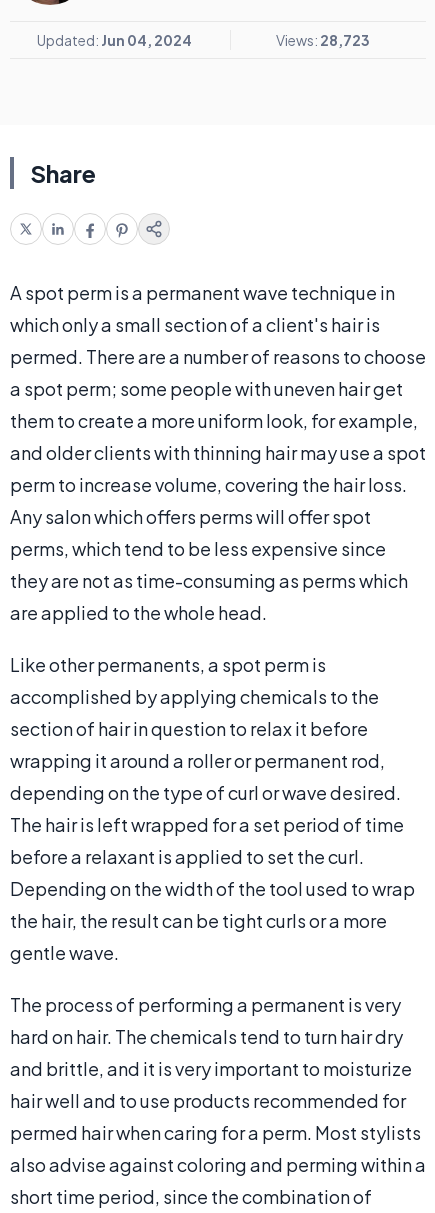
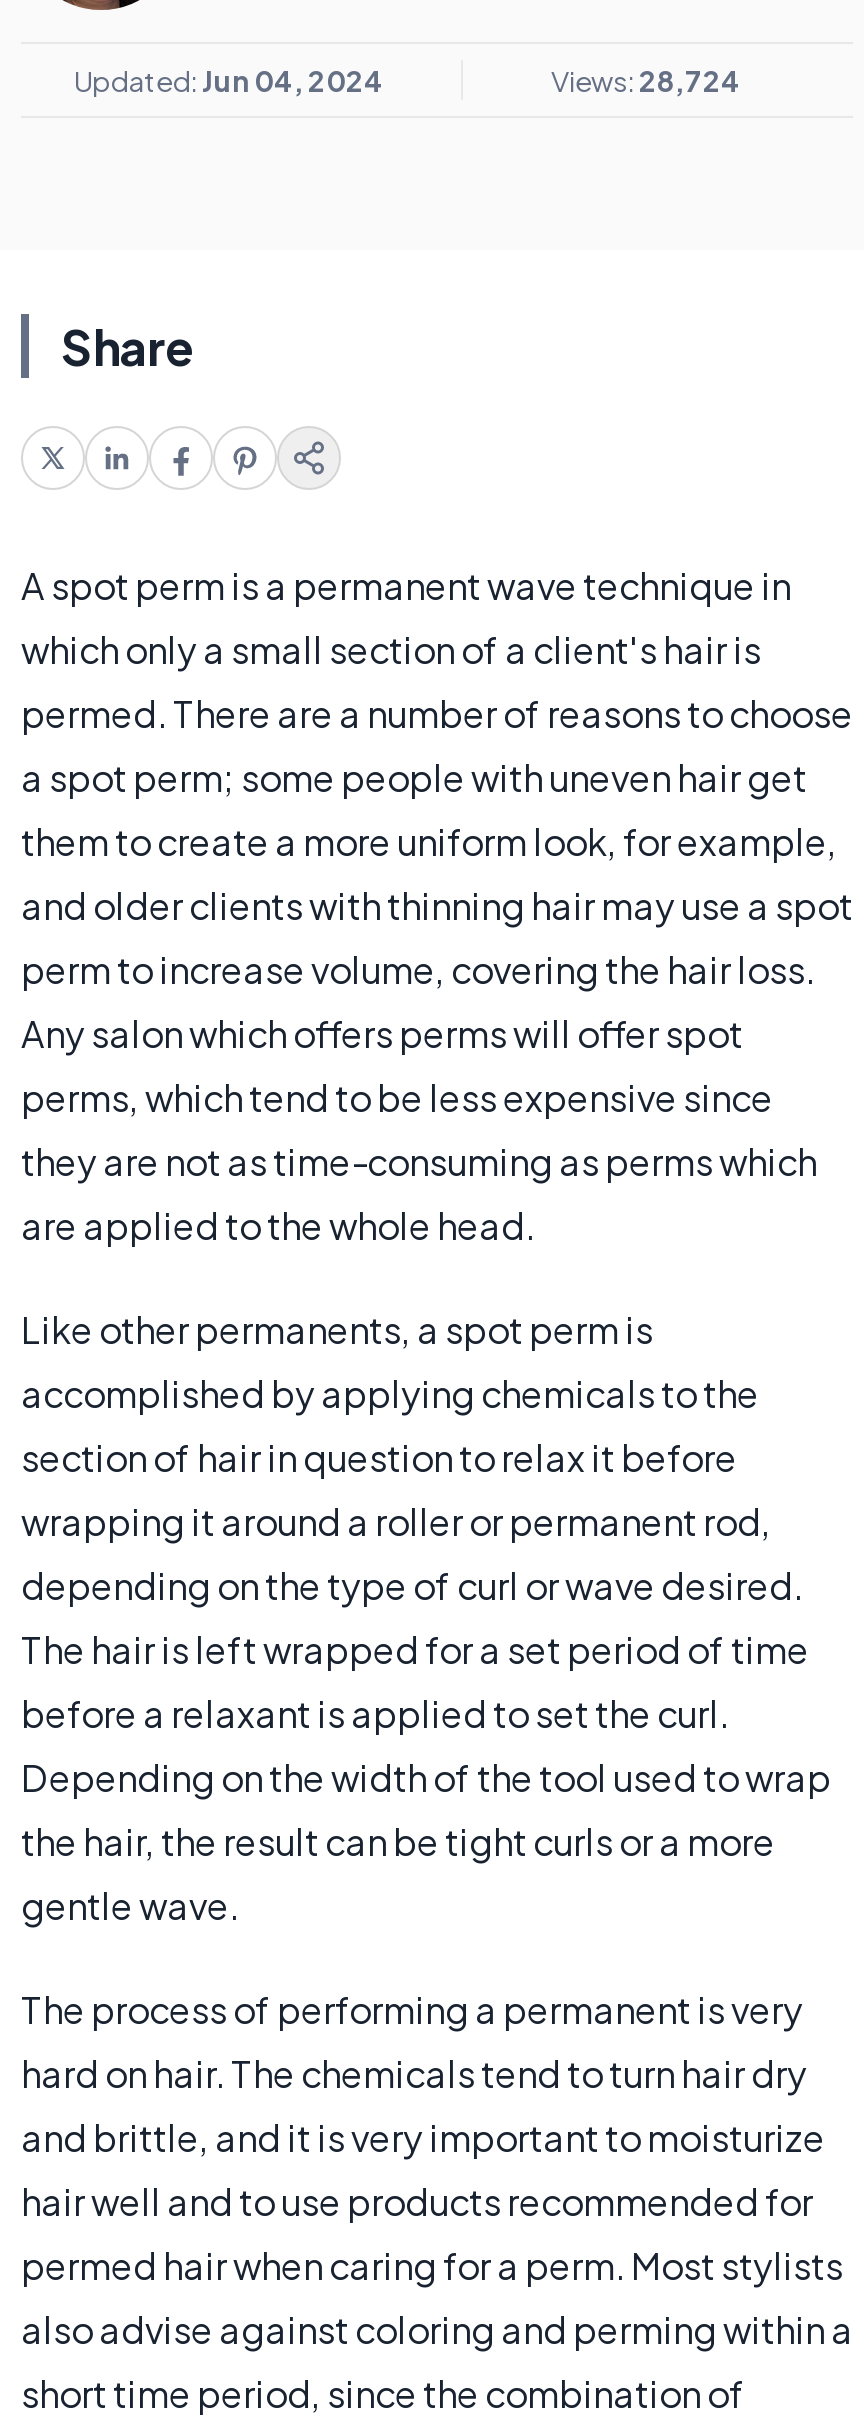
- Views: 28,723
+ Views: 28,724
